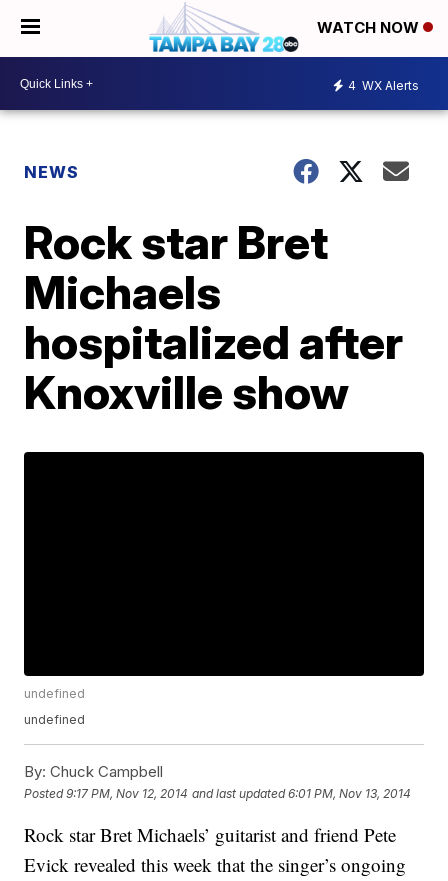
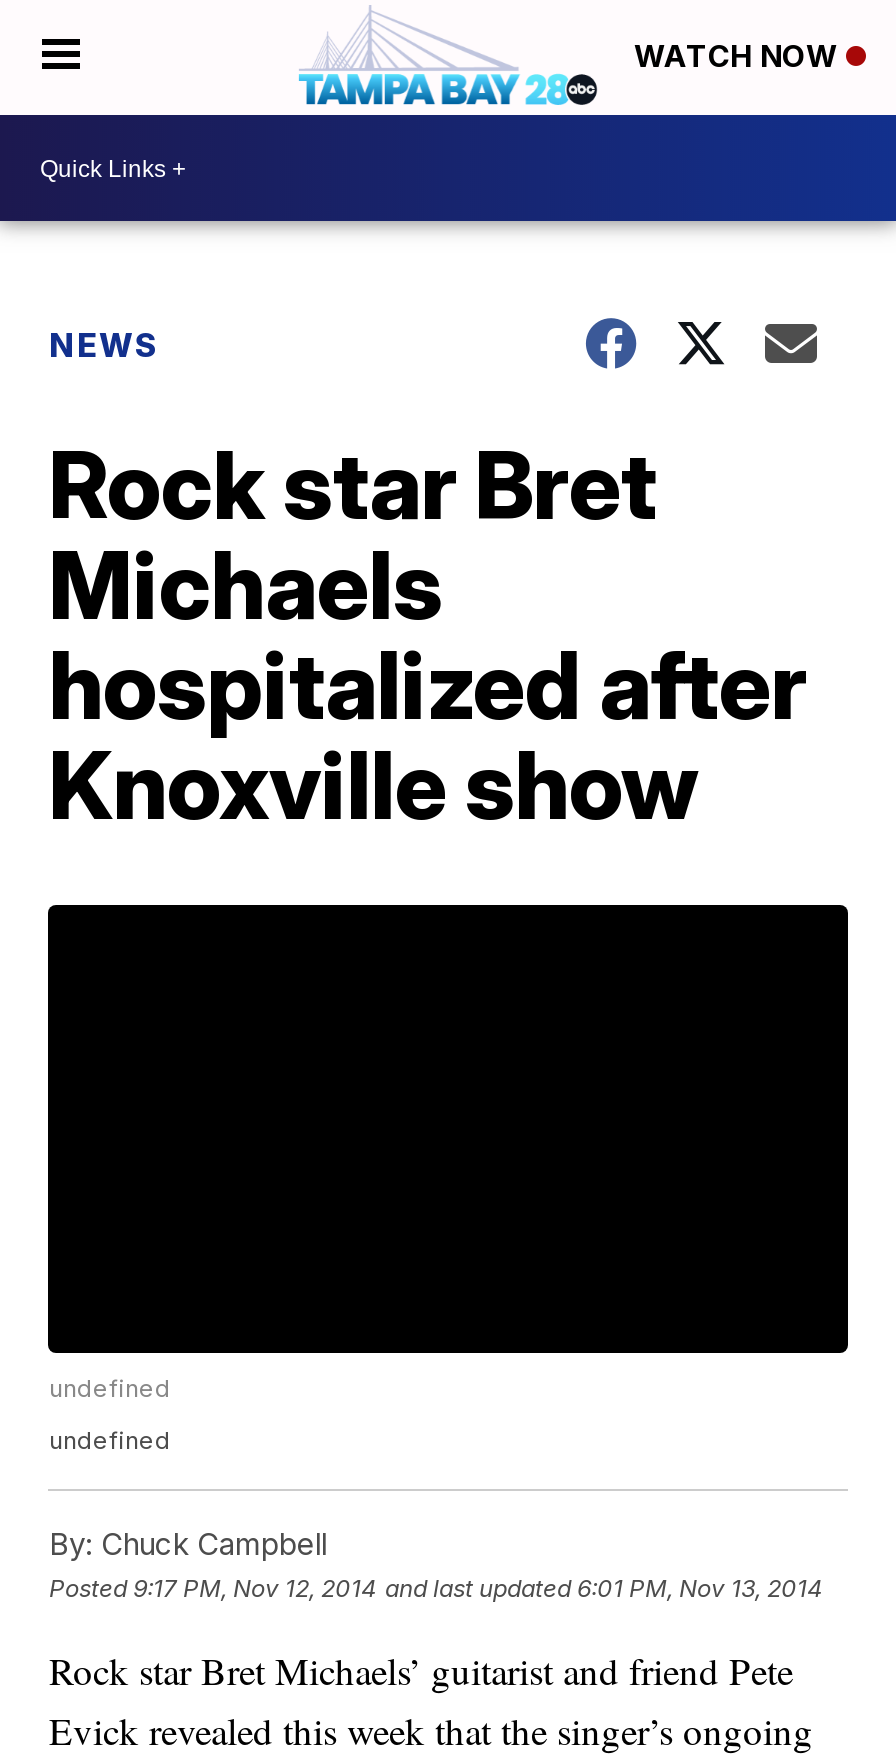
- 4 WX Alerts
